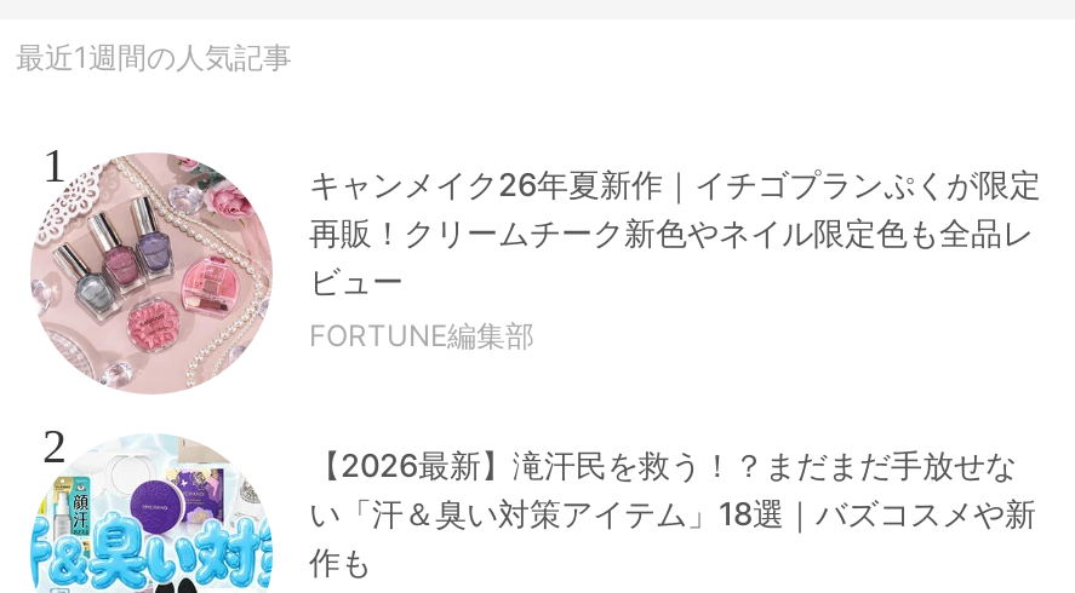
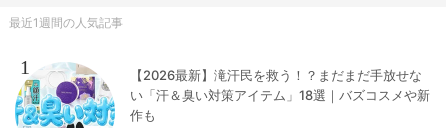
- [image]
- キャンメイク26年夏新作｜イチゴプランぷくが限定
- 再販！クリームチーク新色やネイル限定色も全品レ
- ビュー
- FORTUNE編集部
- 2
